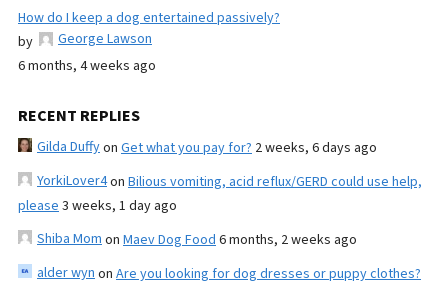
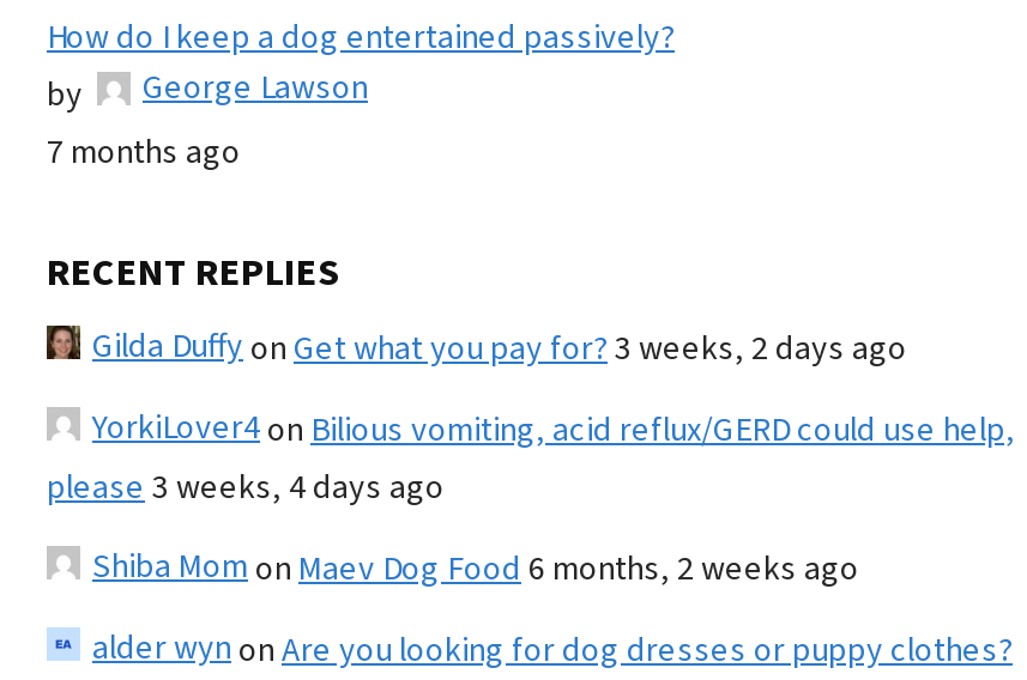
- 6 months, 4 weeks ago
+ 7 months ago

- Gilda Duffyon Get what you pay for? 2 weeks, 6 days ago
+ Gilda Duffyon Get what you pay for? 3 weeks, 2 days ago

- please 3 weeks, 1 day ago
+ please 3 weeks, 4 days ago
